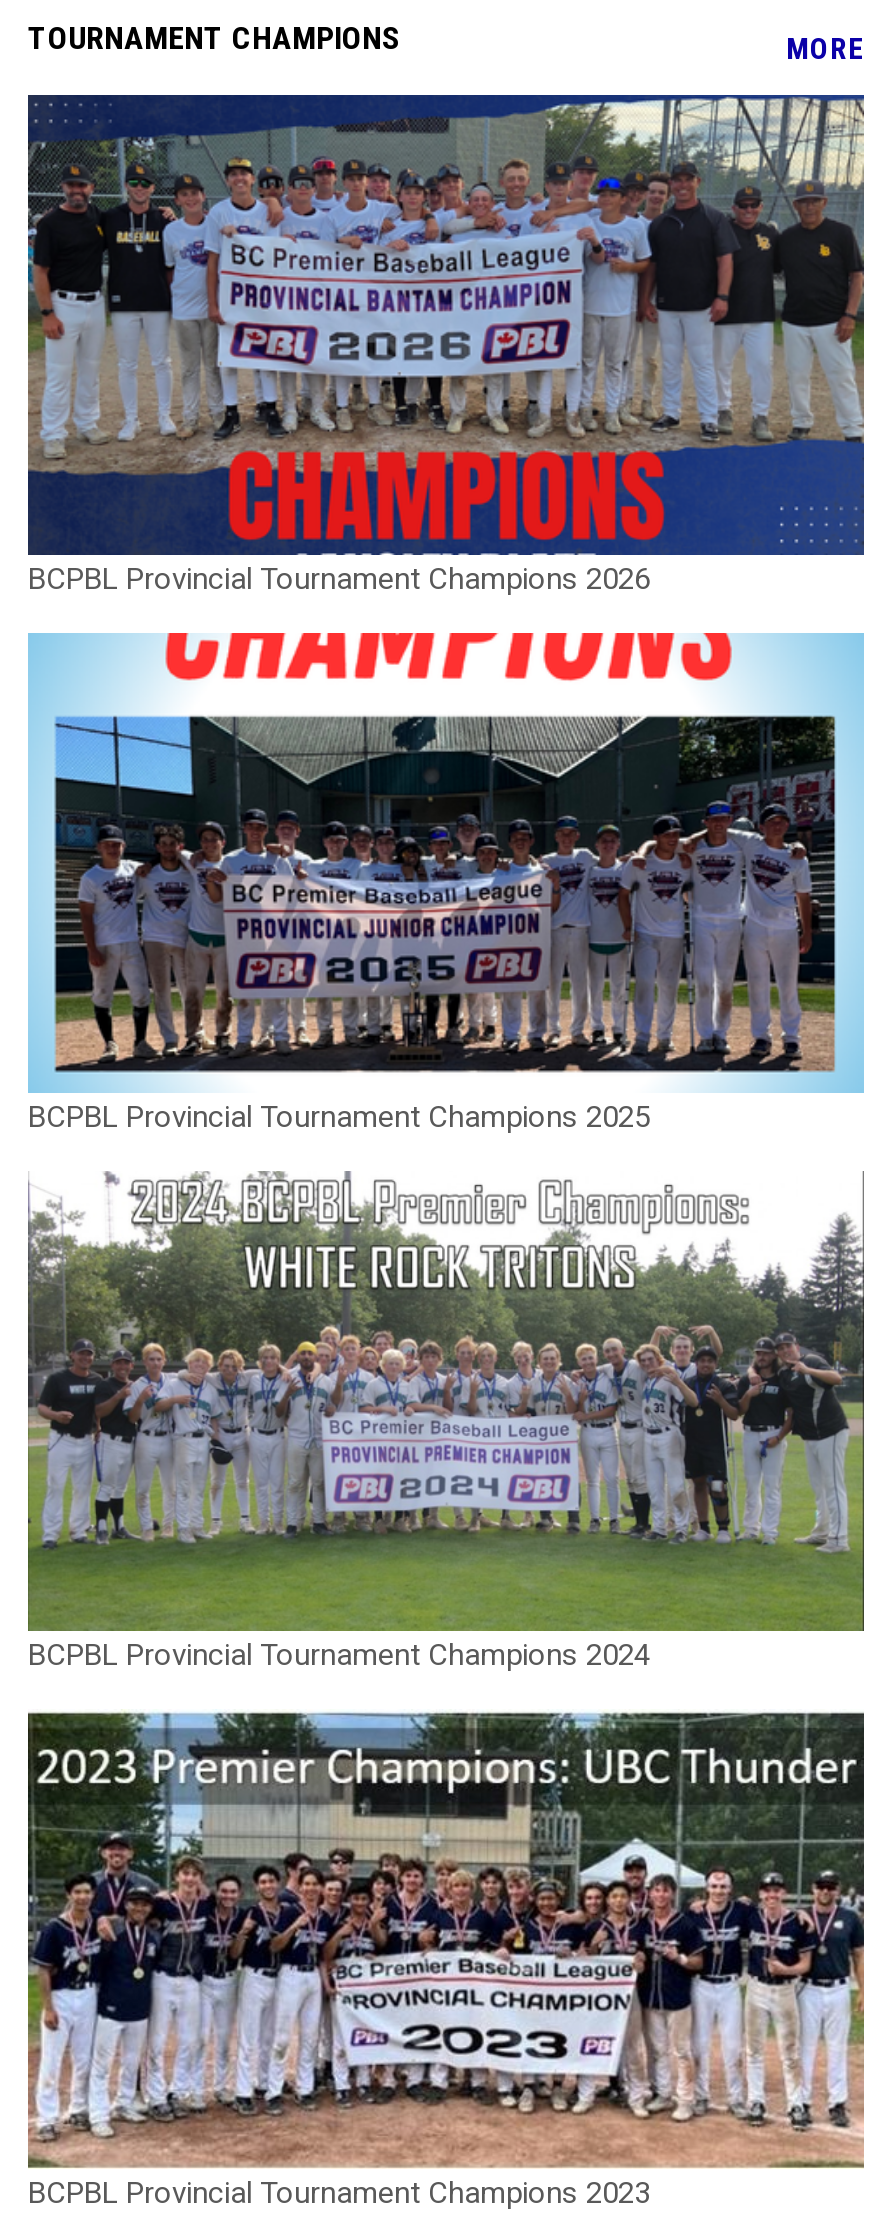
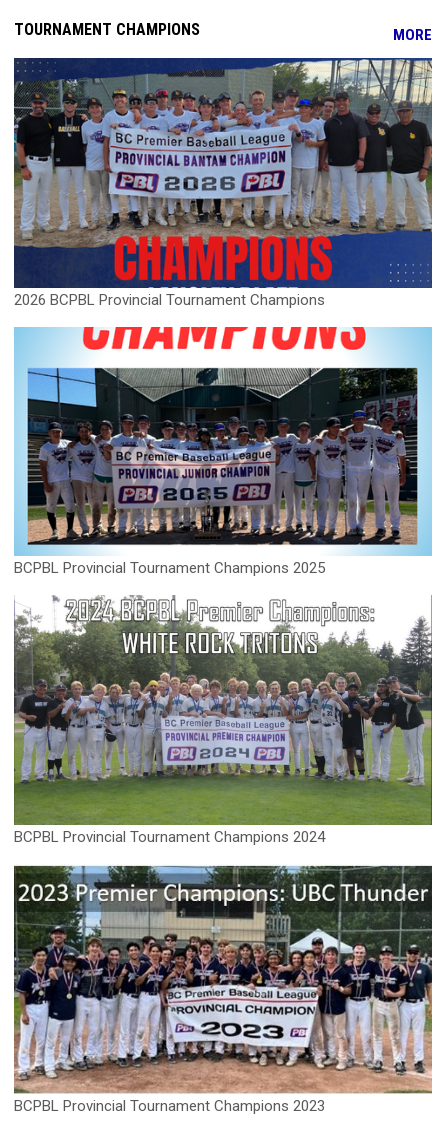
- BCPBL Provincial Tournament Champions 2026
+ 2026 BCPBL Provincial Tournament Champions
